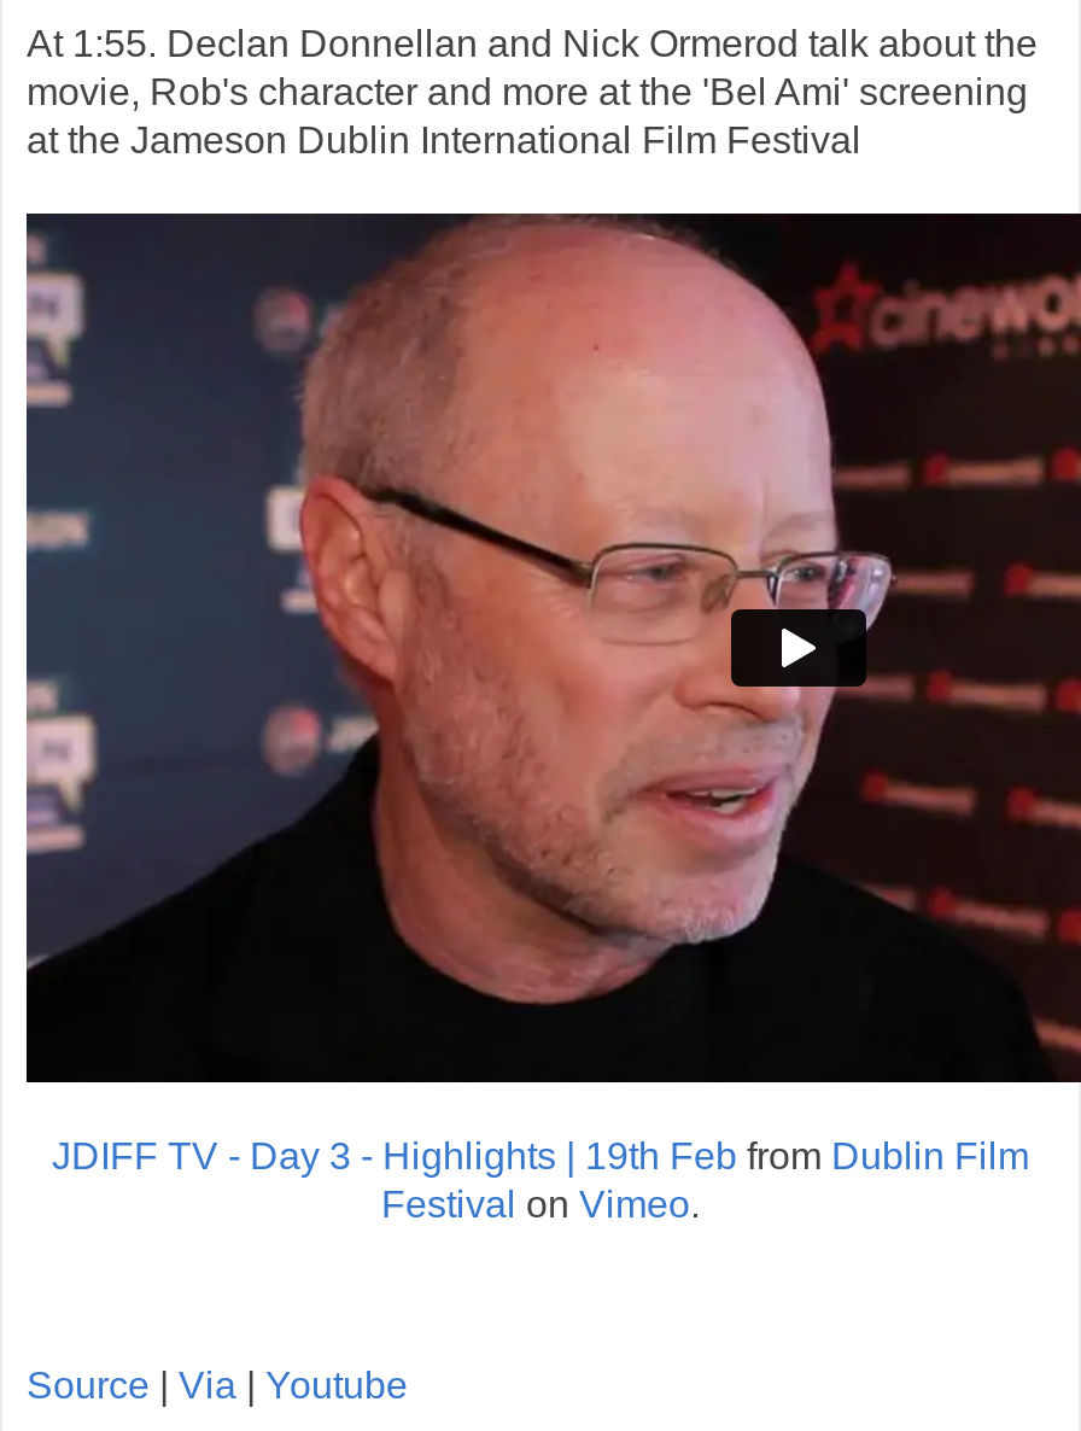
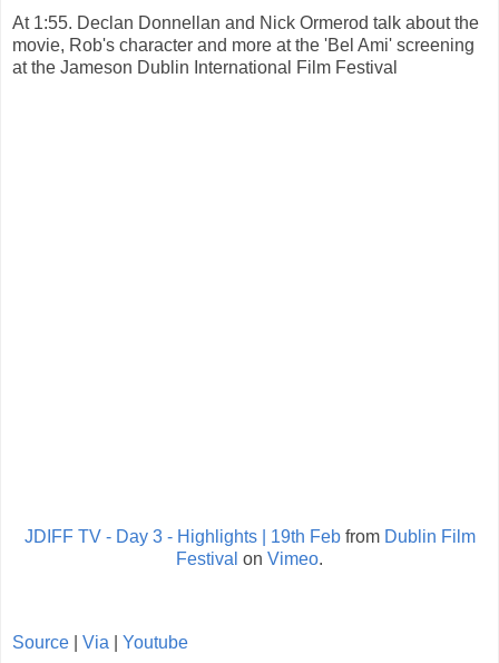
- [image]
